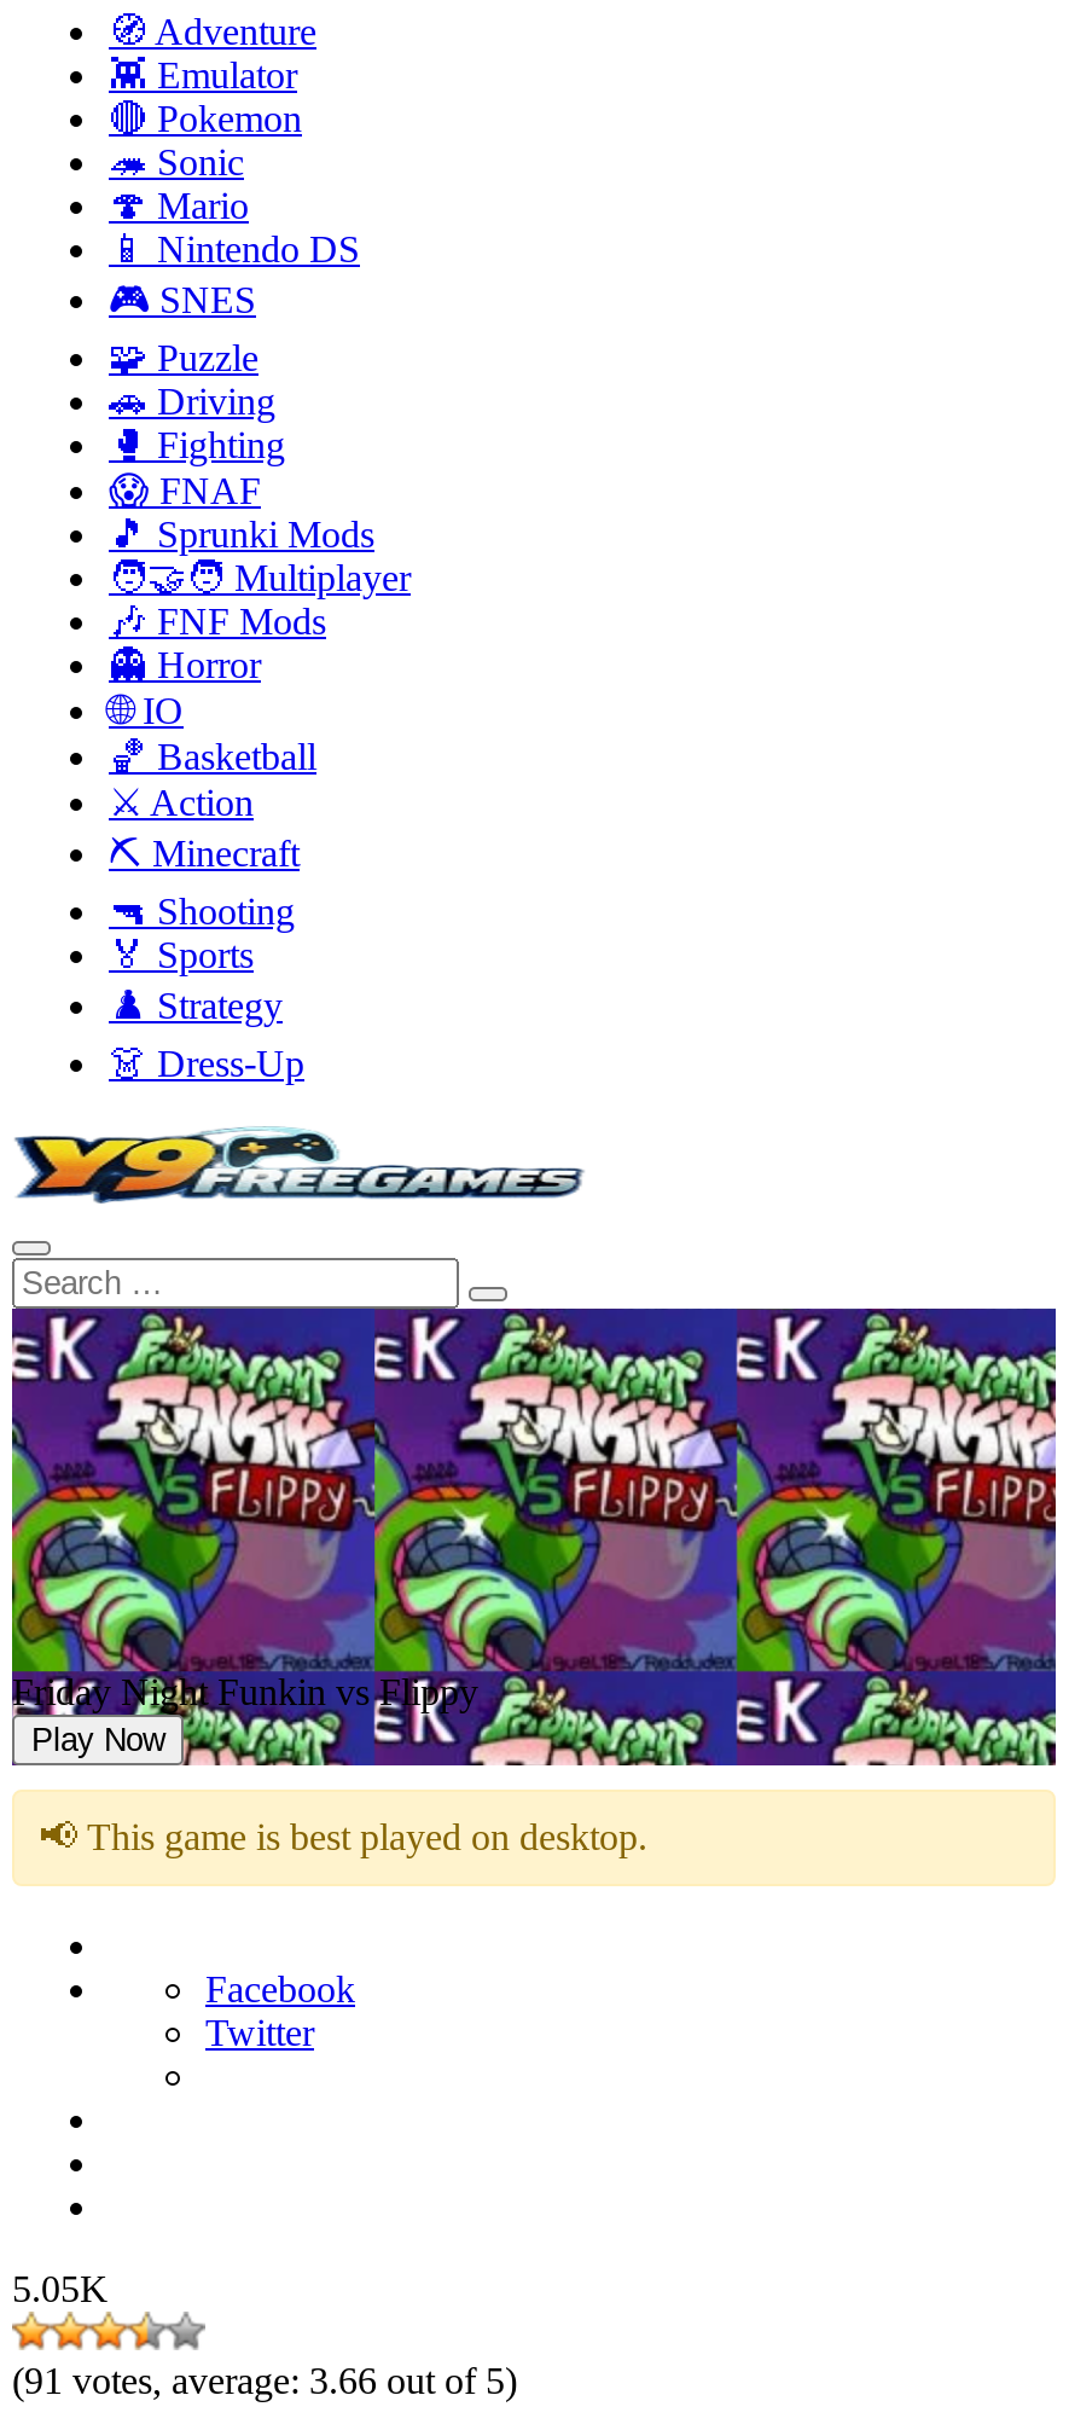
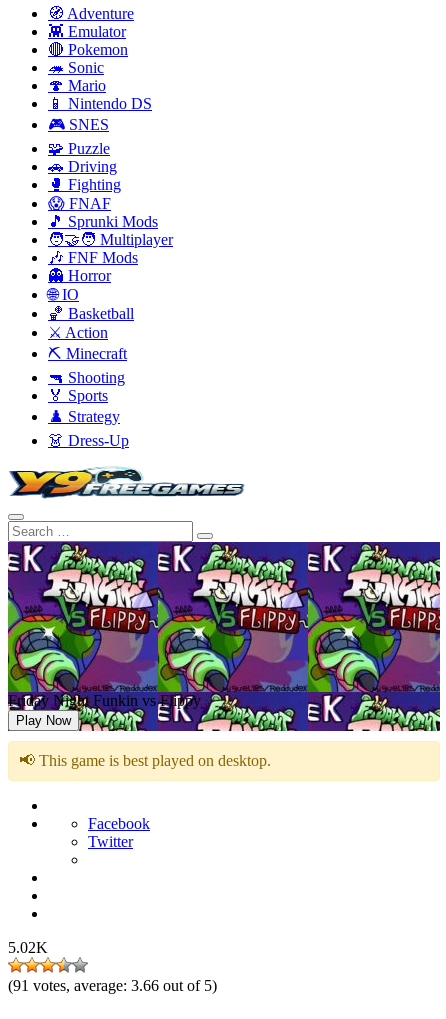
- 5.05K
+ 5.02K
